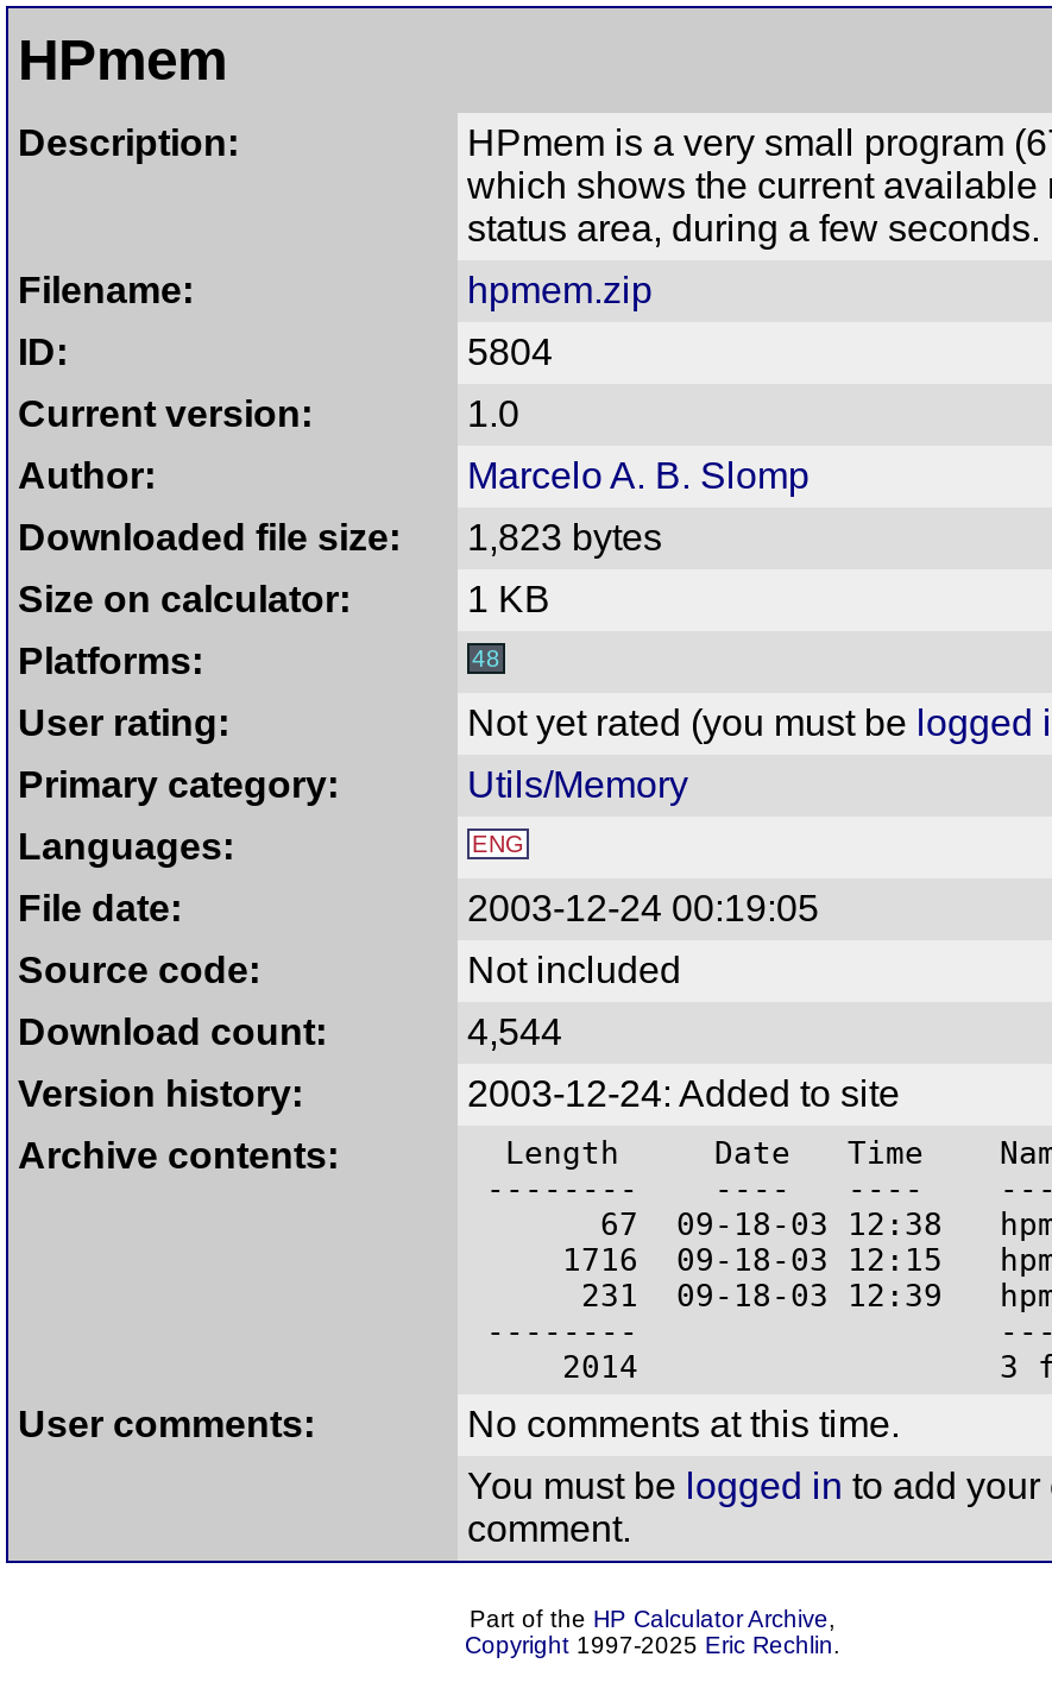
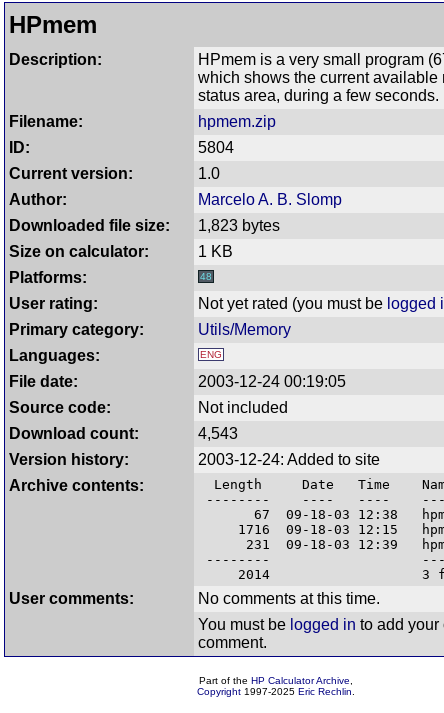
- 4,544
+ 4,543
